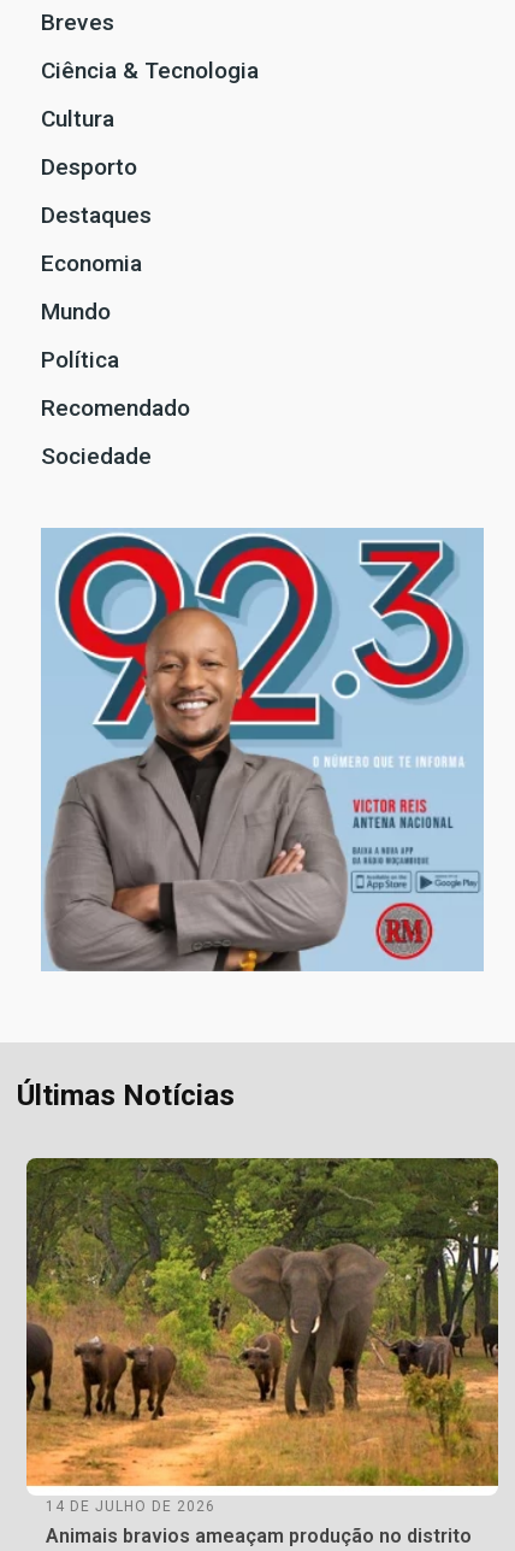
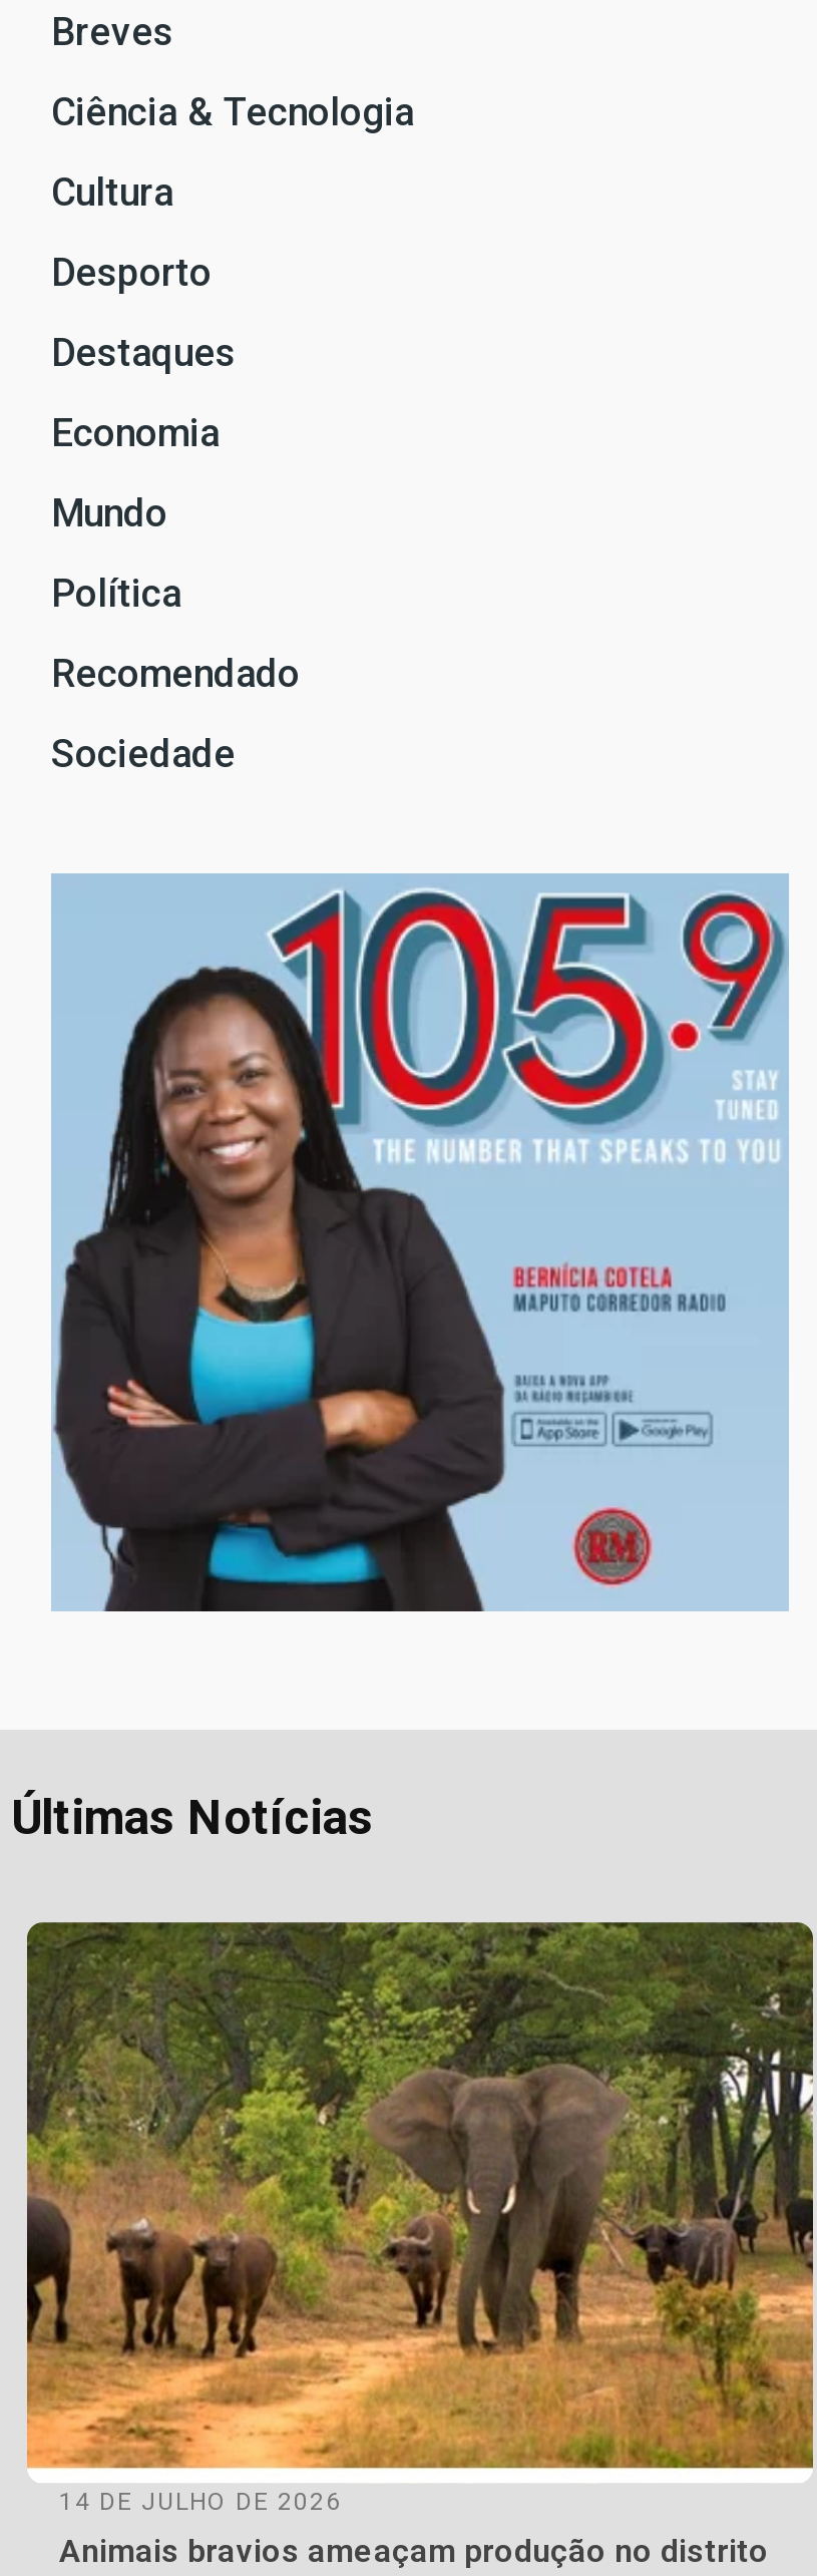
- [image]
+ [image]
